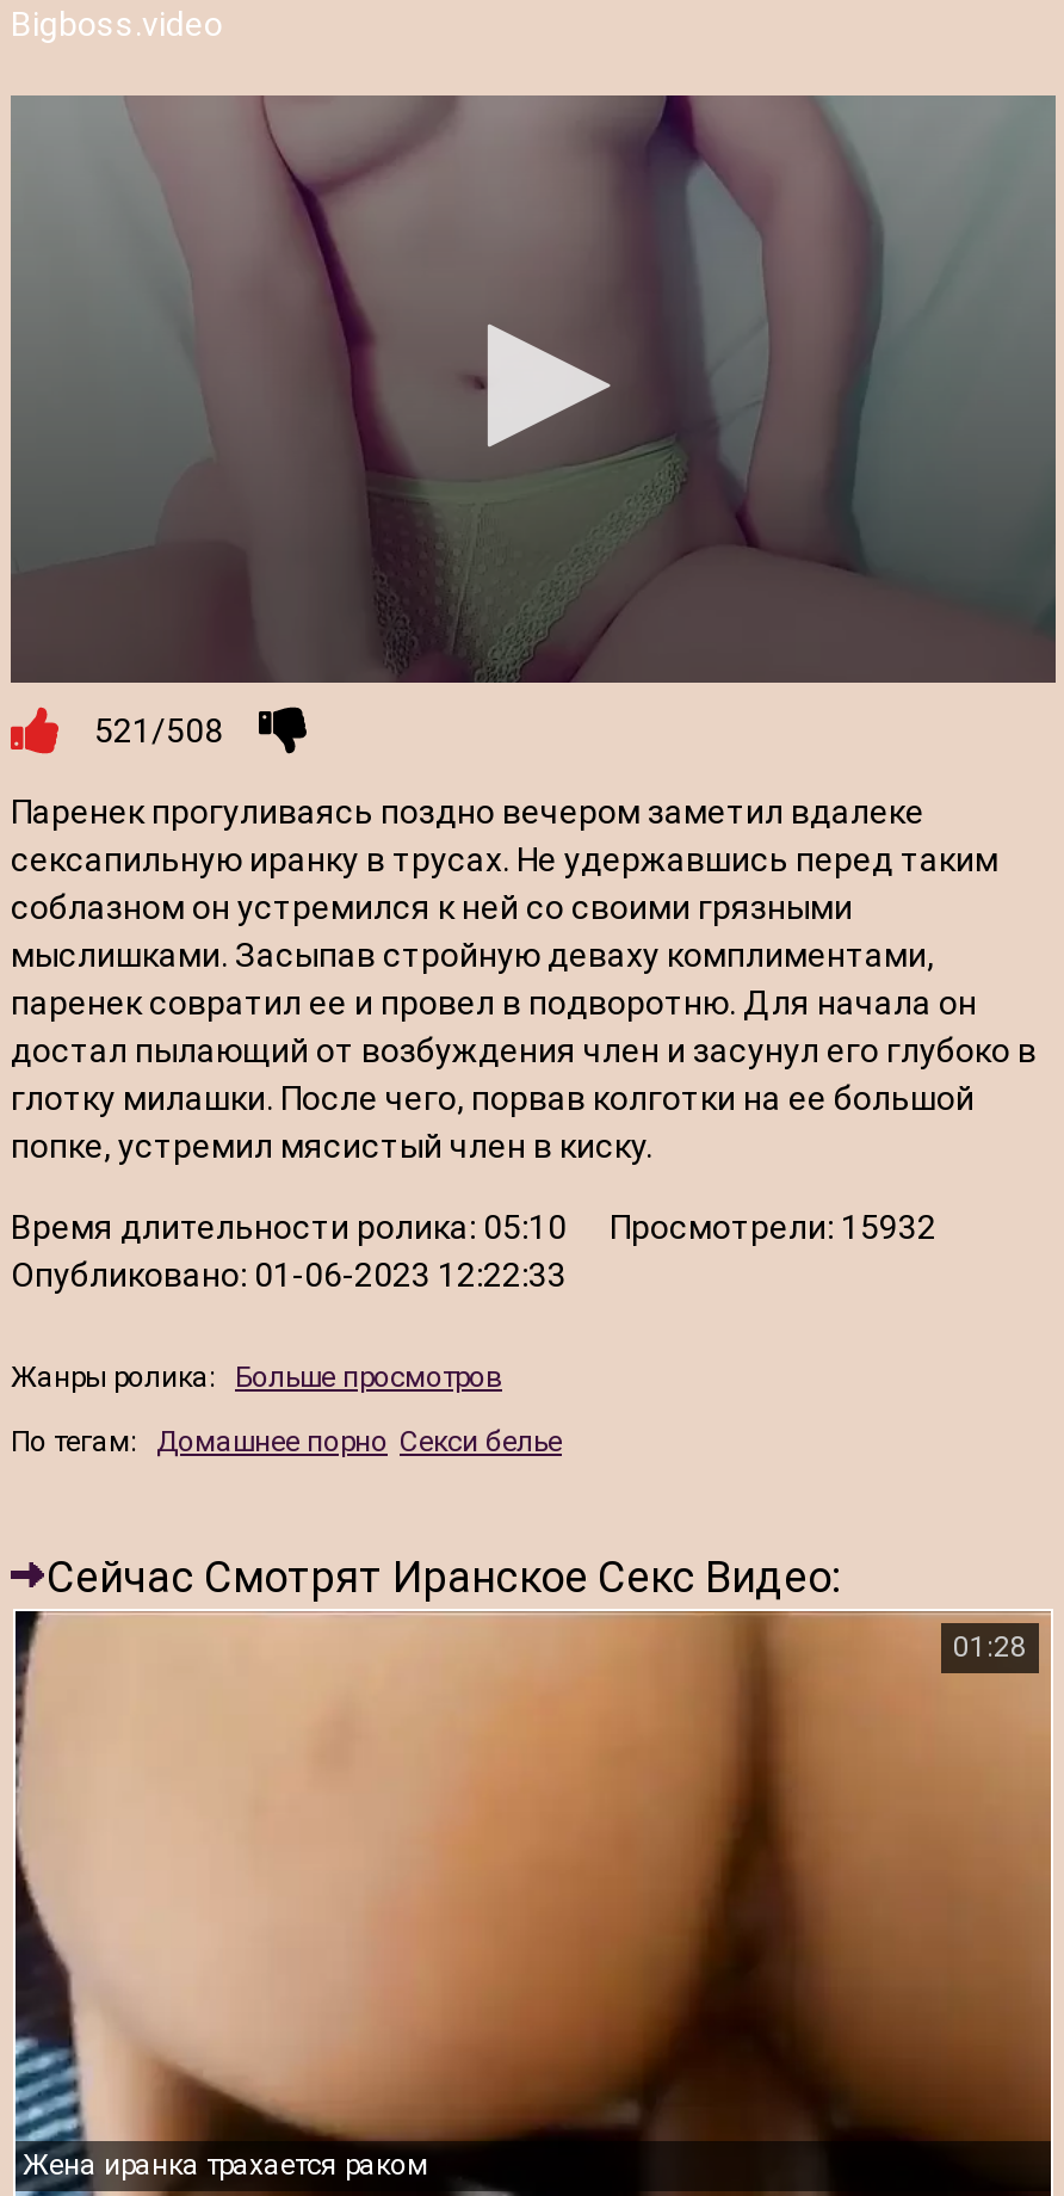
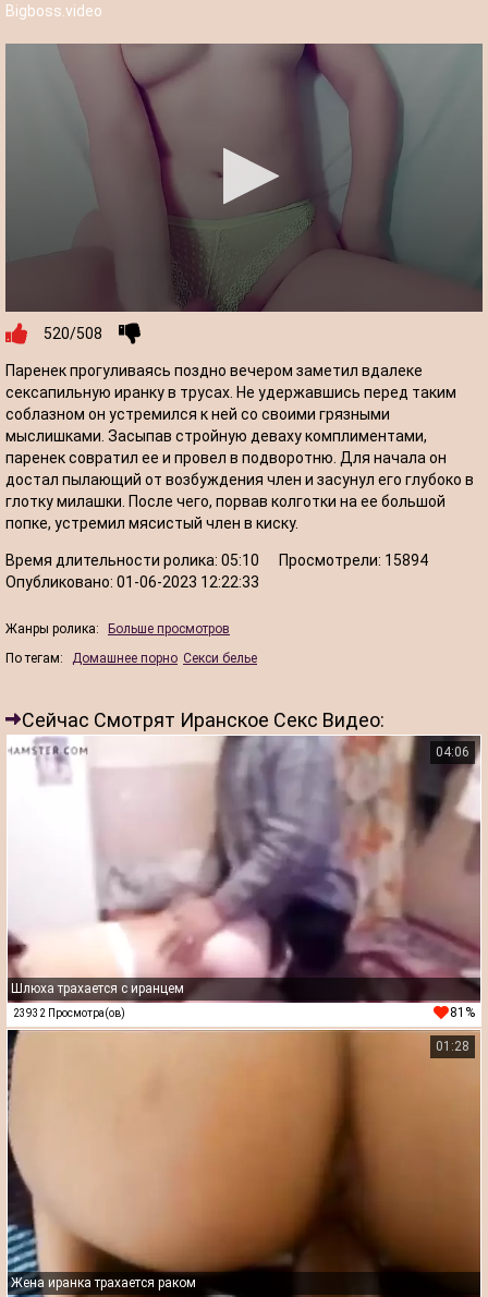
- 521/508
+ 520/508

- Время длительности ролика: 05:10 Просмотрели: 15932
+ Время длительности ролика: 05:10 Просмотрели: 15894

+ [image]
+ 04:06

+ Шлюха трахается с иранцем
+ 23932 Просмотра(ов)
+ 81%
